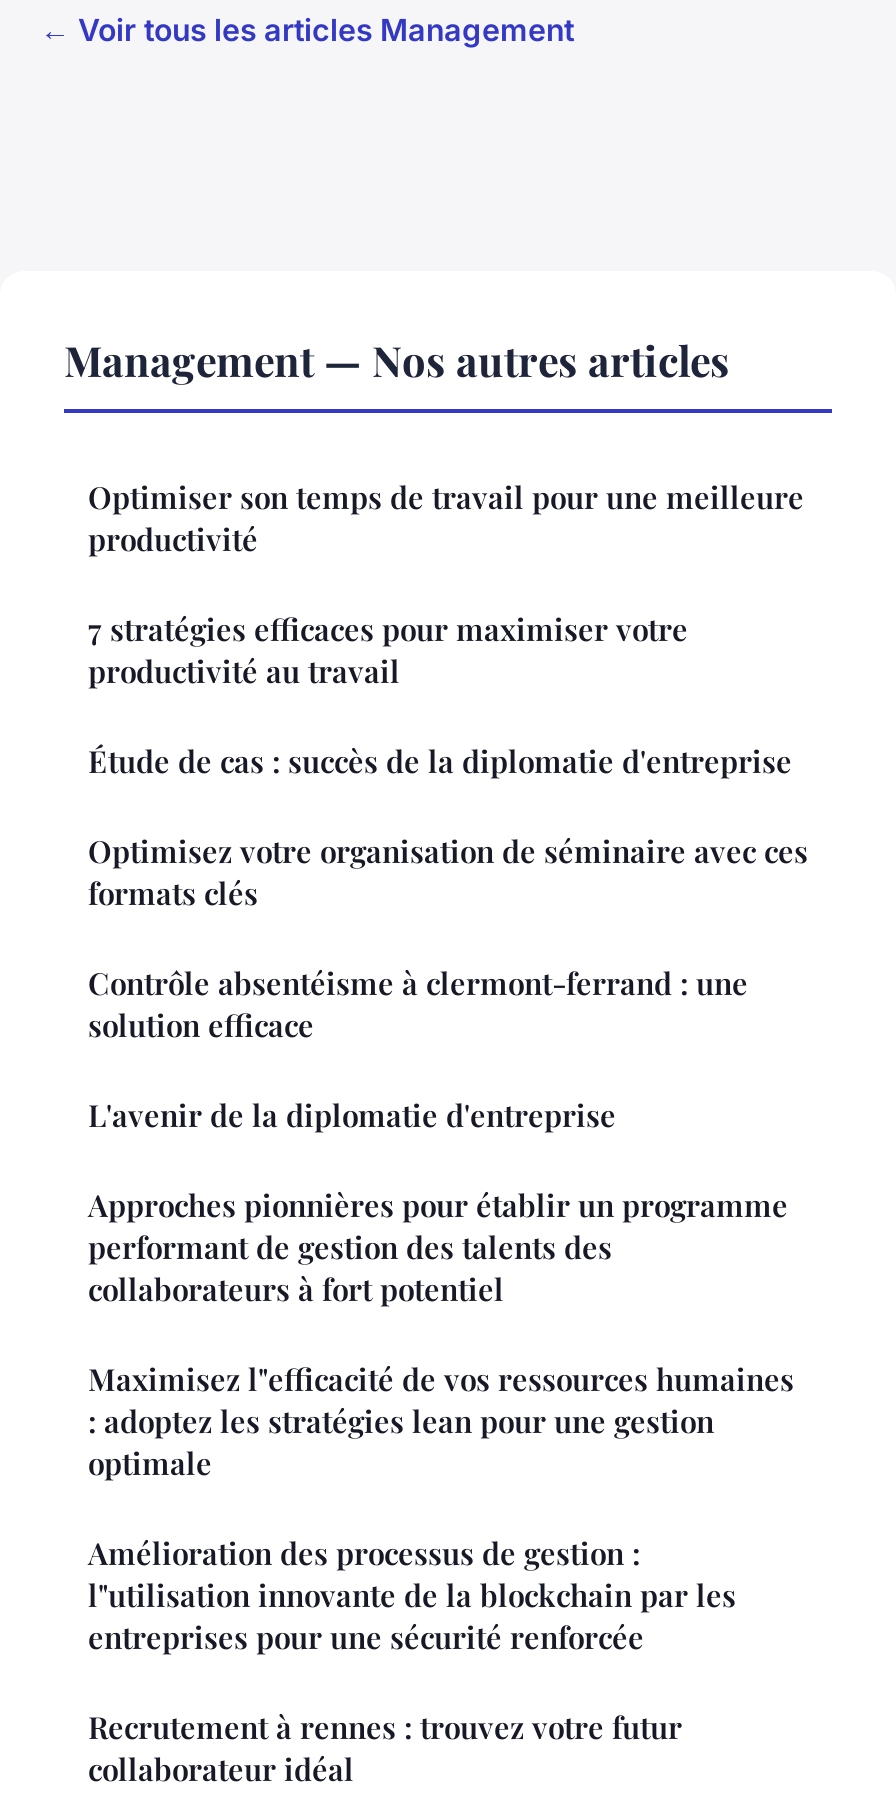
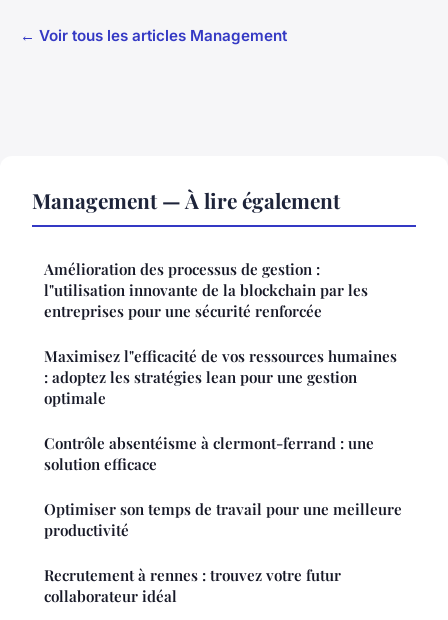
- Management — Nos autres articles
- 7 stratégies efficaces pour maximiser votre
- productivité au travail
- Étude de cas : succès de la diplomatie d'entreprise
- Optimisez votre organisation de séminaire avec ces
- formats clés
- L'avenir de la diplomatie d'entreprise
- Approches pionnières pour établir un programme
- performant de gestion des talents des
- collaborateurs à fort potentiel
+ Management — À lire également

moved down: Maximisez l"efficacité de vos ressources humaines | : adoptez les stratégies lean pour une gestion | optimale | Contrôle absentéisme à clermont-ferrand : une | solution efficace | Optimiser son temps de travail pour une meilleure | productivité

moved up: Amélioration des processus de gestion : | l"utilisation innovante de la blockchain par les | entreprises pour une sécurité renforcée
